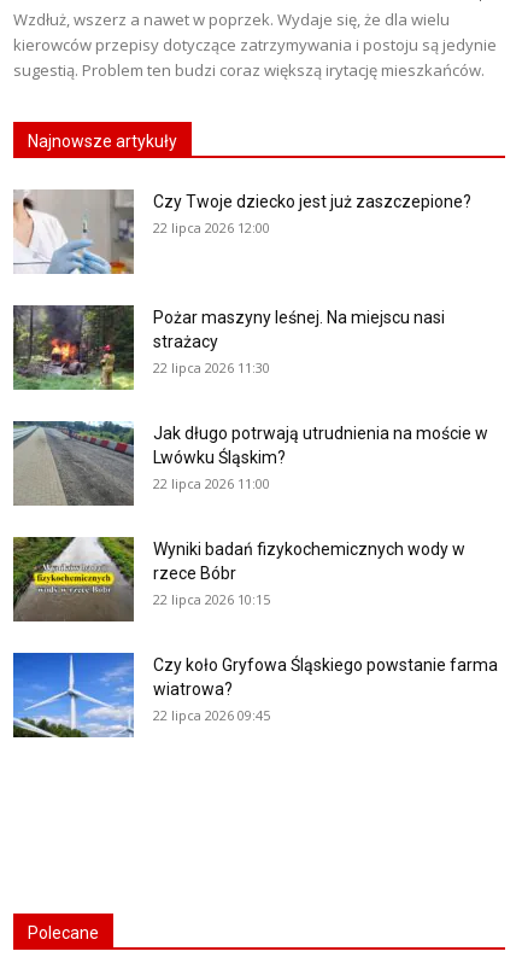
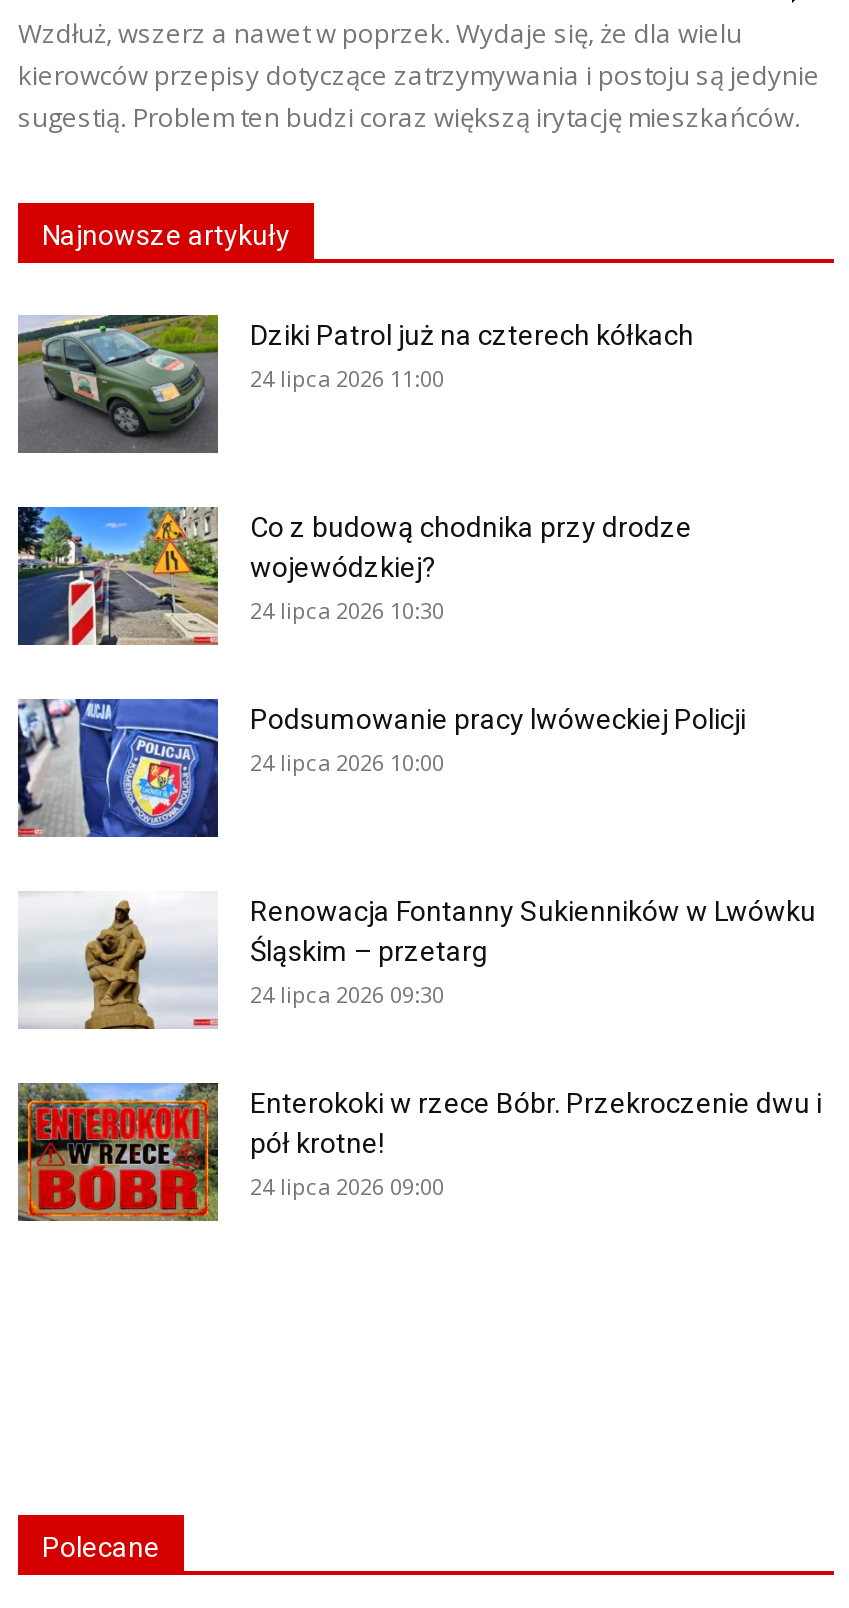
- [image]
- Czy Twoje dziecko jest już zaszczepione?
- 22 lipca 2026 12:00
+ [image]
+ Dziki Patrol już na czterech kółkach
+ 24 lipca 2026 11:00

- [image]
- Pożar maszyny leśnej. Na miejscu nasi
- strażacy
- 22 lipca 2026 11:30
+ [image]
+ Co z budową chodnika przy drodze
+ wojewódzkiej?
+ 24 lipca 2026 10:30

- [image]
- Jak długo potrwają utrudnienia na moście w
- Lwówku Śląskim?
- 22 lipca 2026 11:00
+ [image]
+ Podsumowanie pracy lwóweckiej Policji
+ 24 lipca 2026 10:00

- [image]
- Wyniki badań fizykochemicznych wody w
- rzece Bóbr
- 22 lipca 2026 10:15
+ [image]
+ Renowacja Fontanny Sukienników w Lwówku
+ Śląskim – przetarg
+ 24 lipca 2026 09:30

- [image]
- Czy koło Gryfowa Śląskiego powstanie farma
- wiatrowa?
- 22 lipca 2026 09:45
+ [image]
+ Enterokoki w rzece Bóbr. Przekroczenie dwu i
+ pół krotne!
+ 24 lipca 2026 09:00
